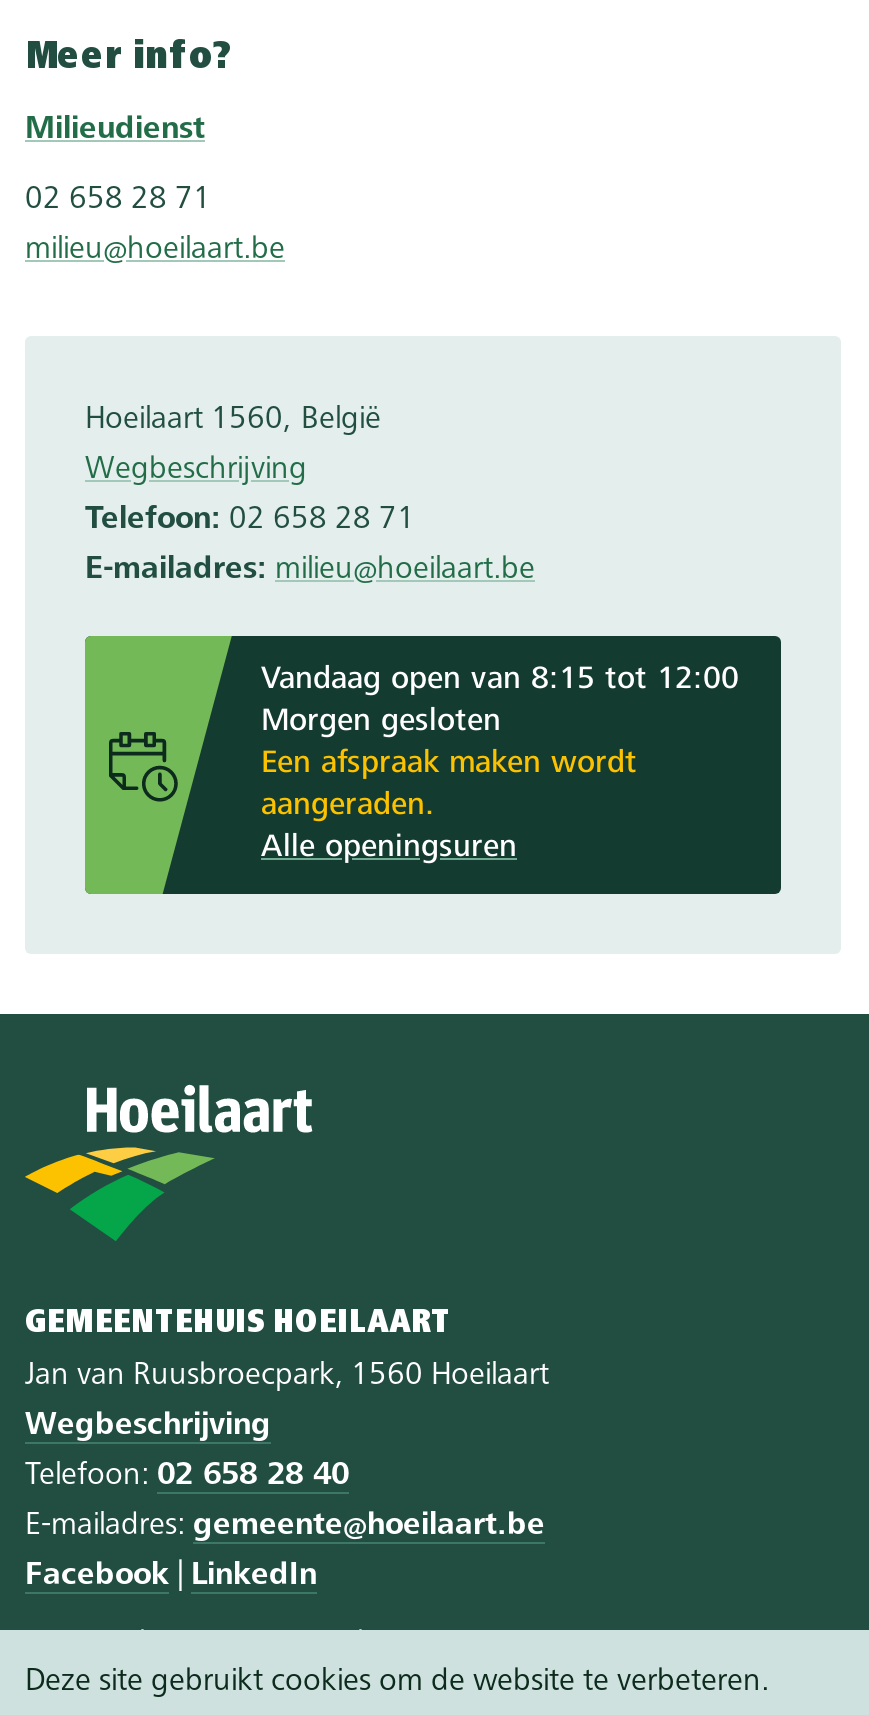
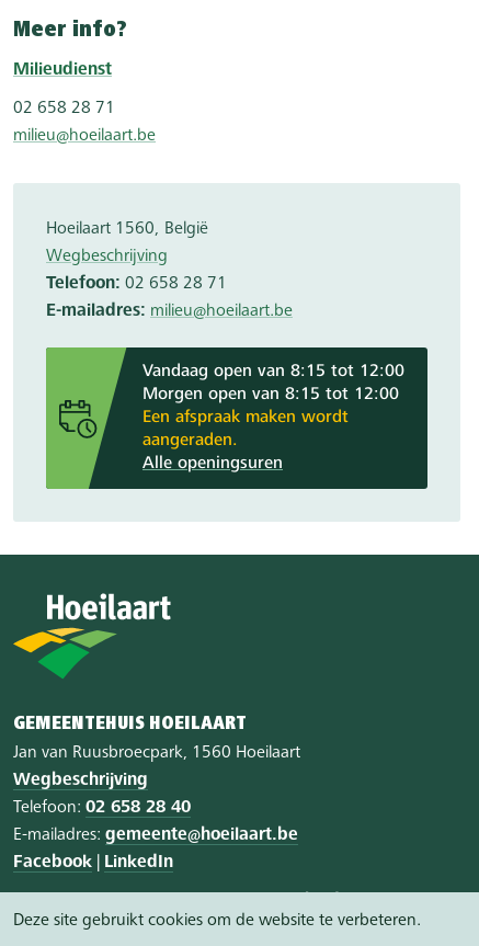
- Morgen gesloten
+ Morgen open van 8:15 tot 12:00
